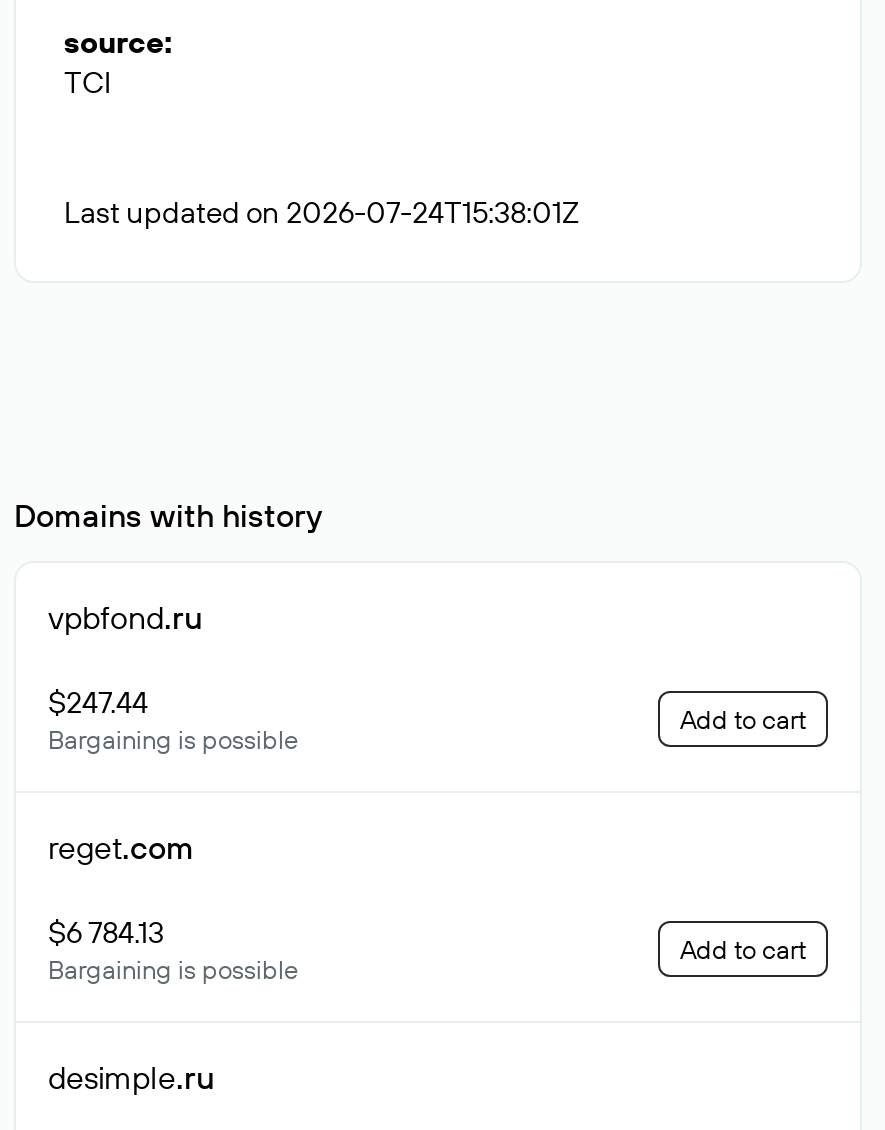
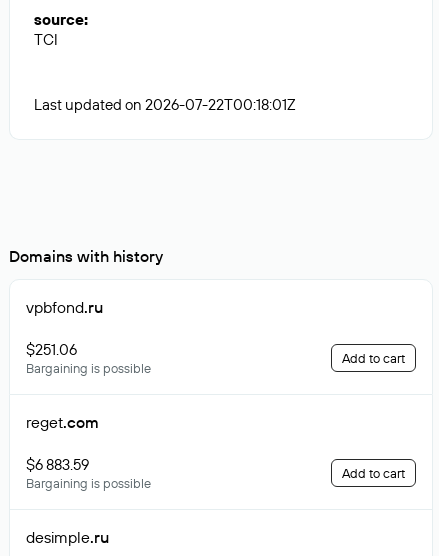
- Last updated on 2026-07-24T15:38:01Z
+ Last updated on 2026-07-22T00:18:01Z

- $247.44
+ $251.06

- $6 784.13
+ $6 883.59
